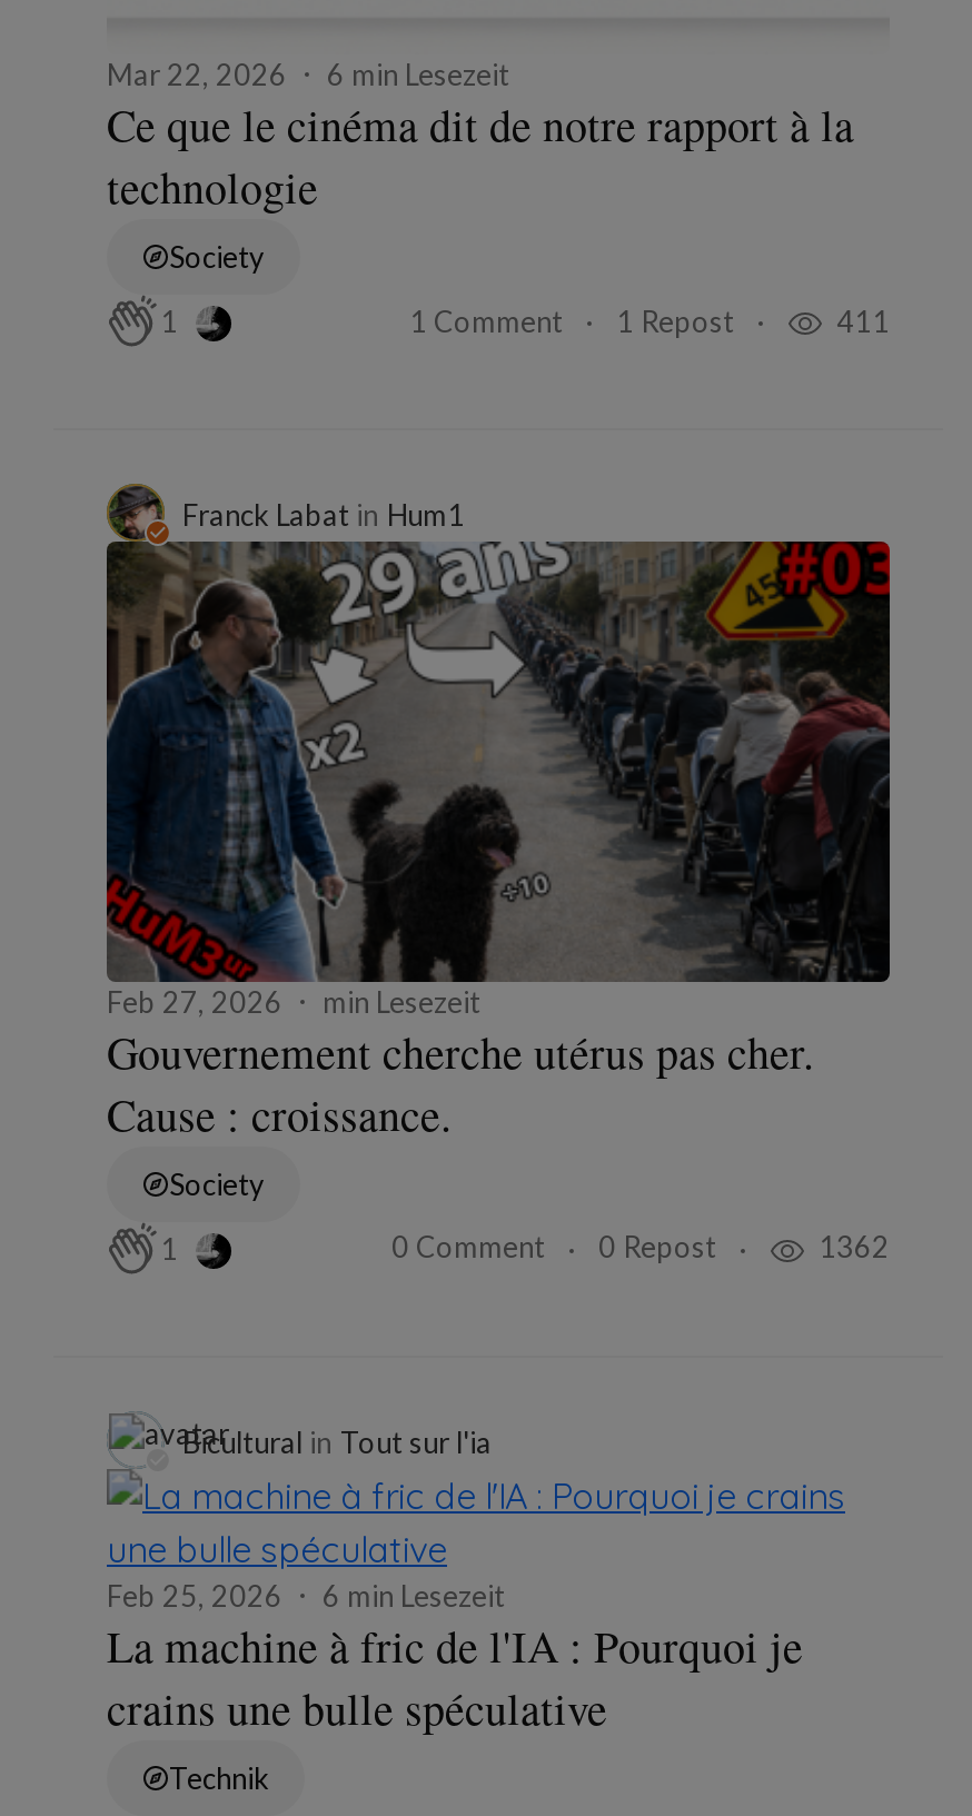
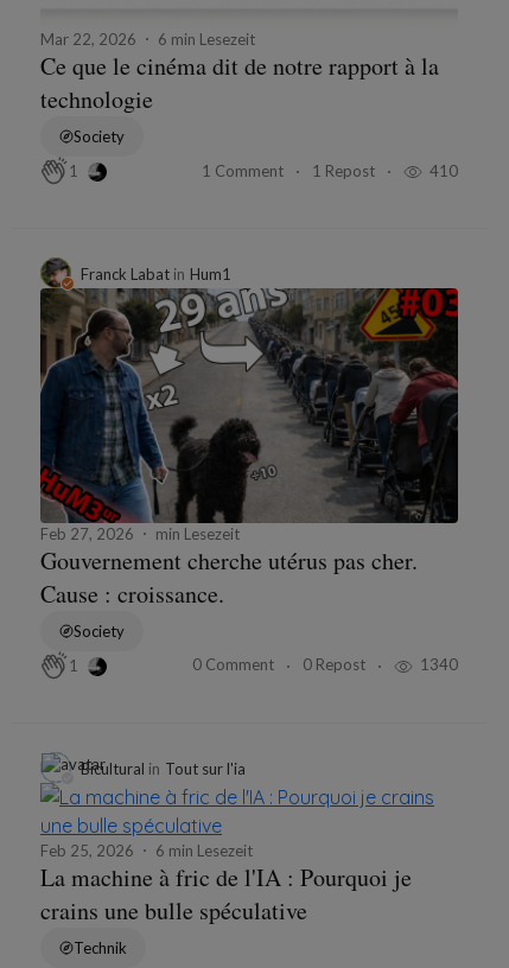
- 411
+ 410

- 1362
+ 1340
